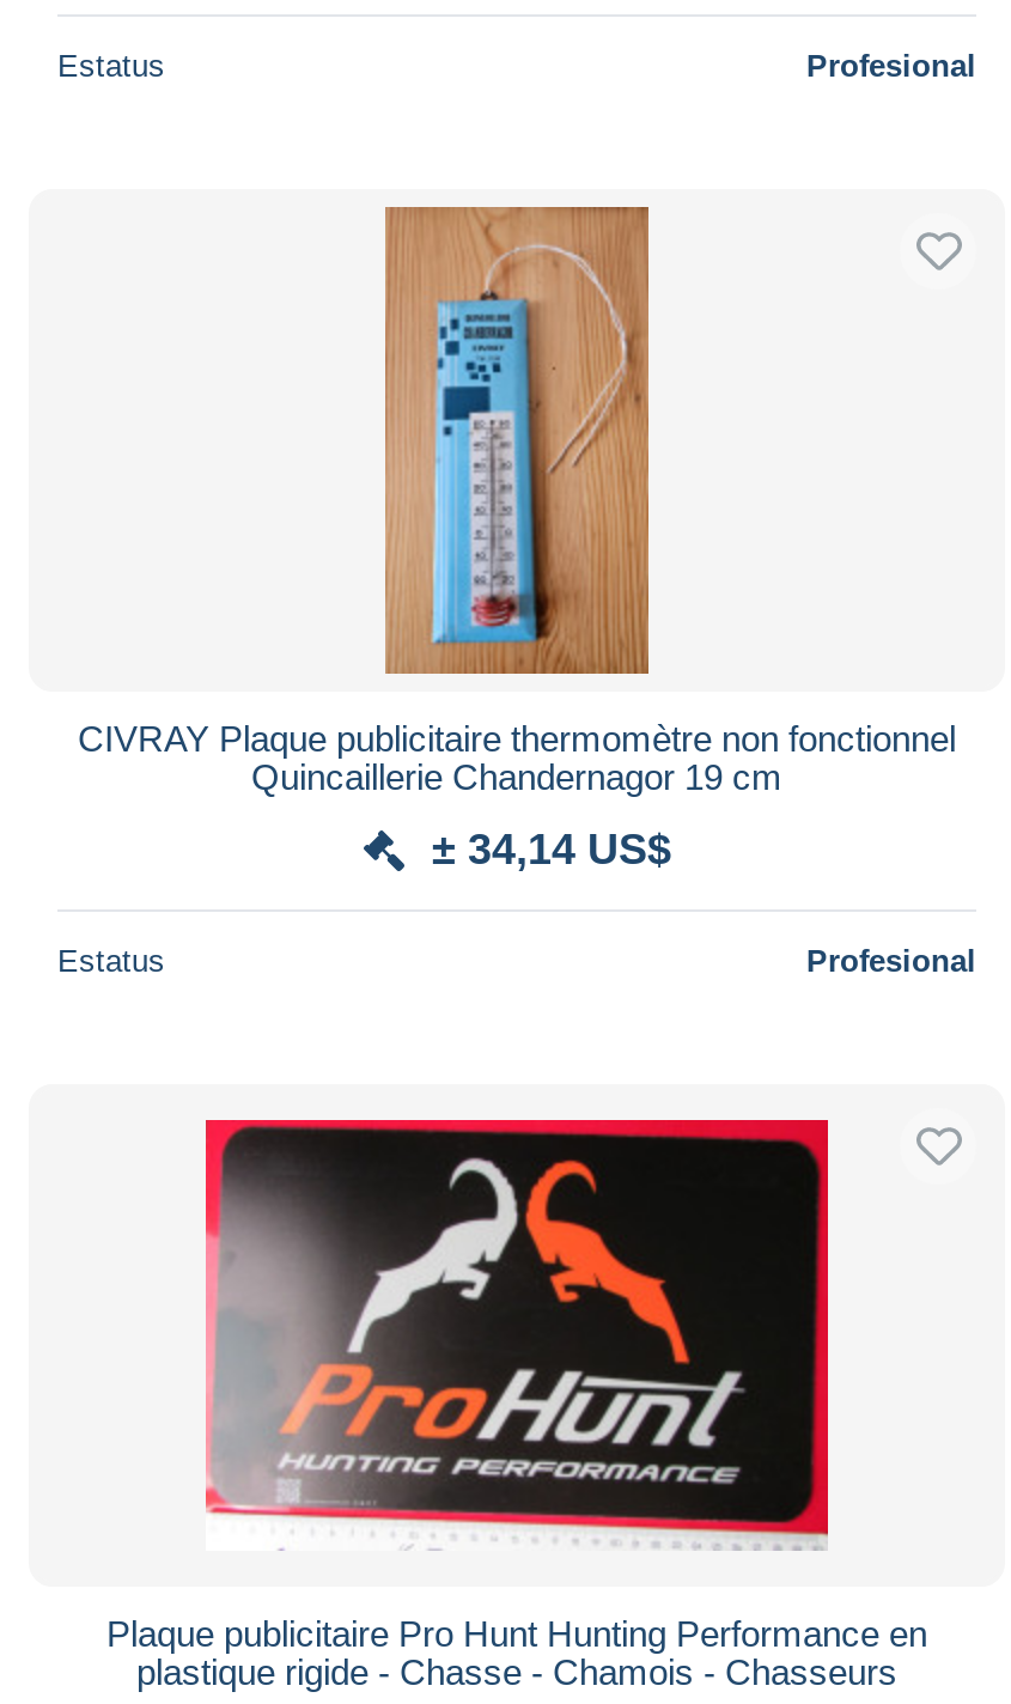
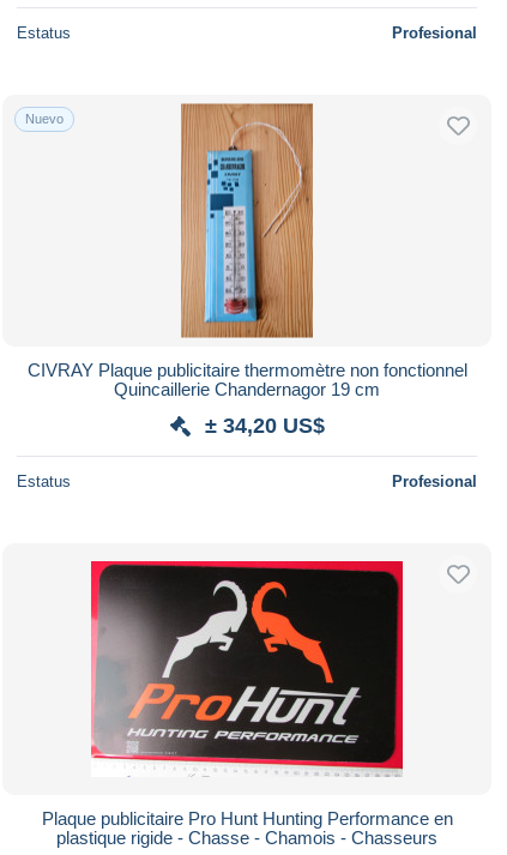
+ Nuevo

- ± 34,14 US$
+ ± 34,20 US$
